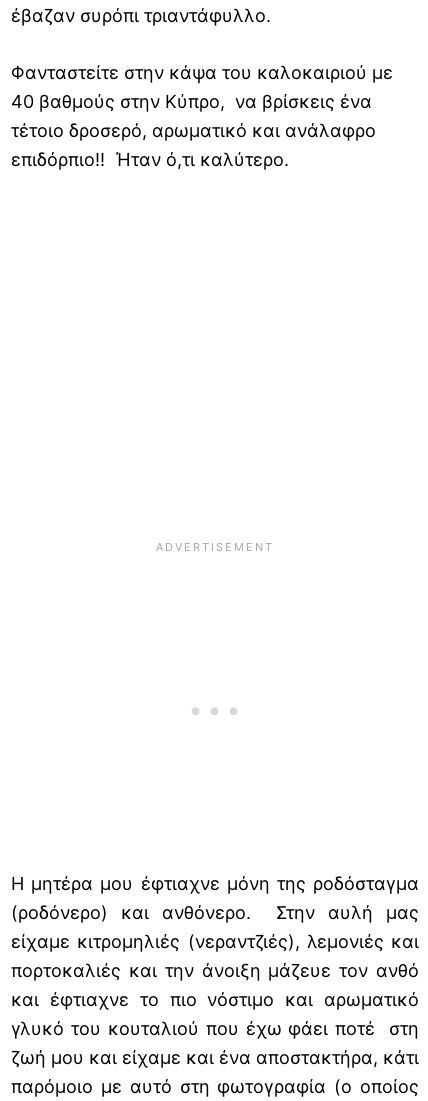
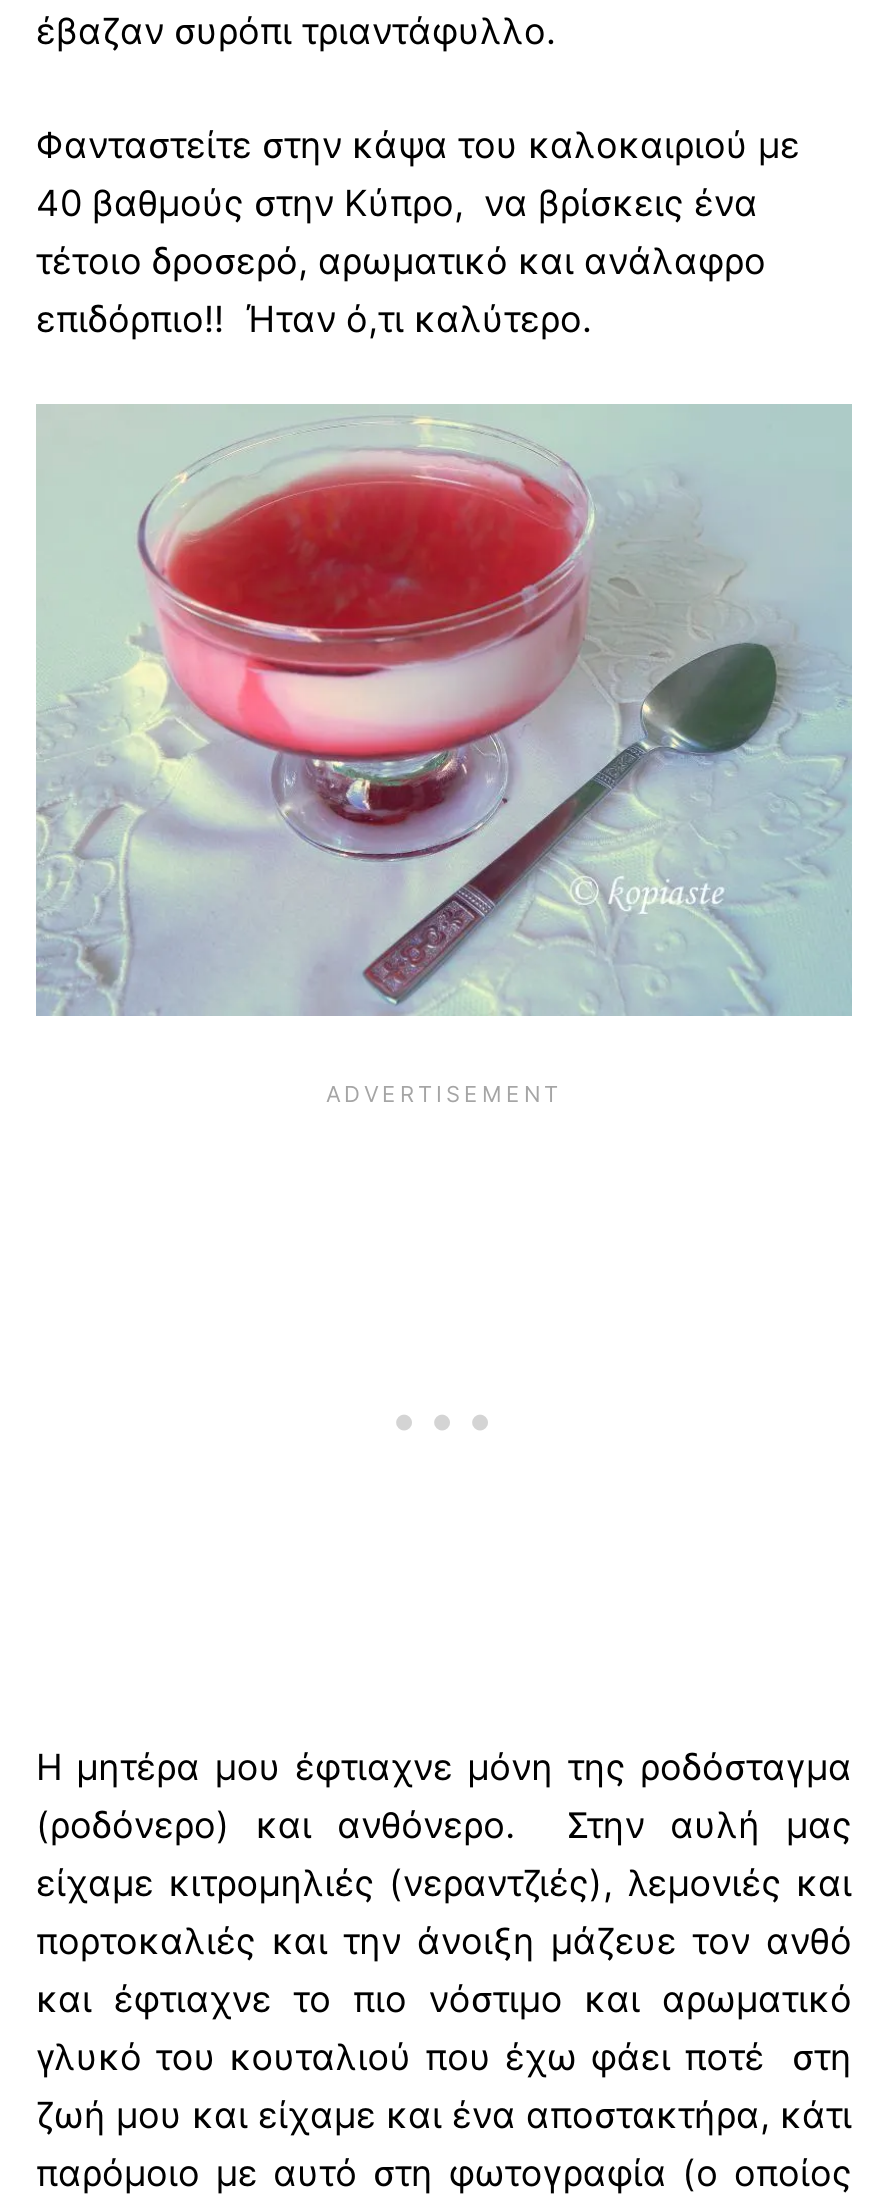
+ [image]
